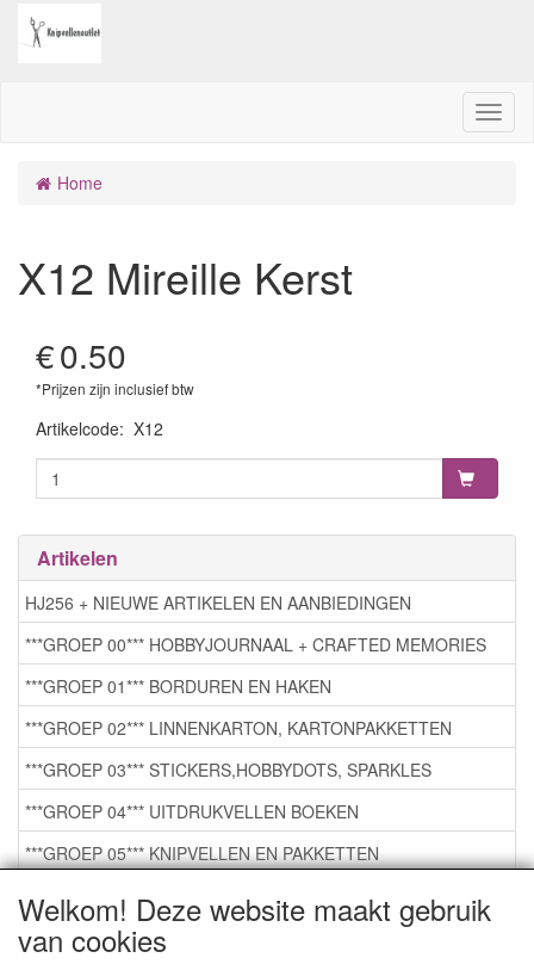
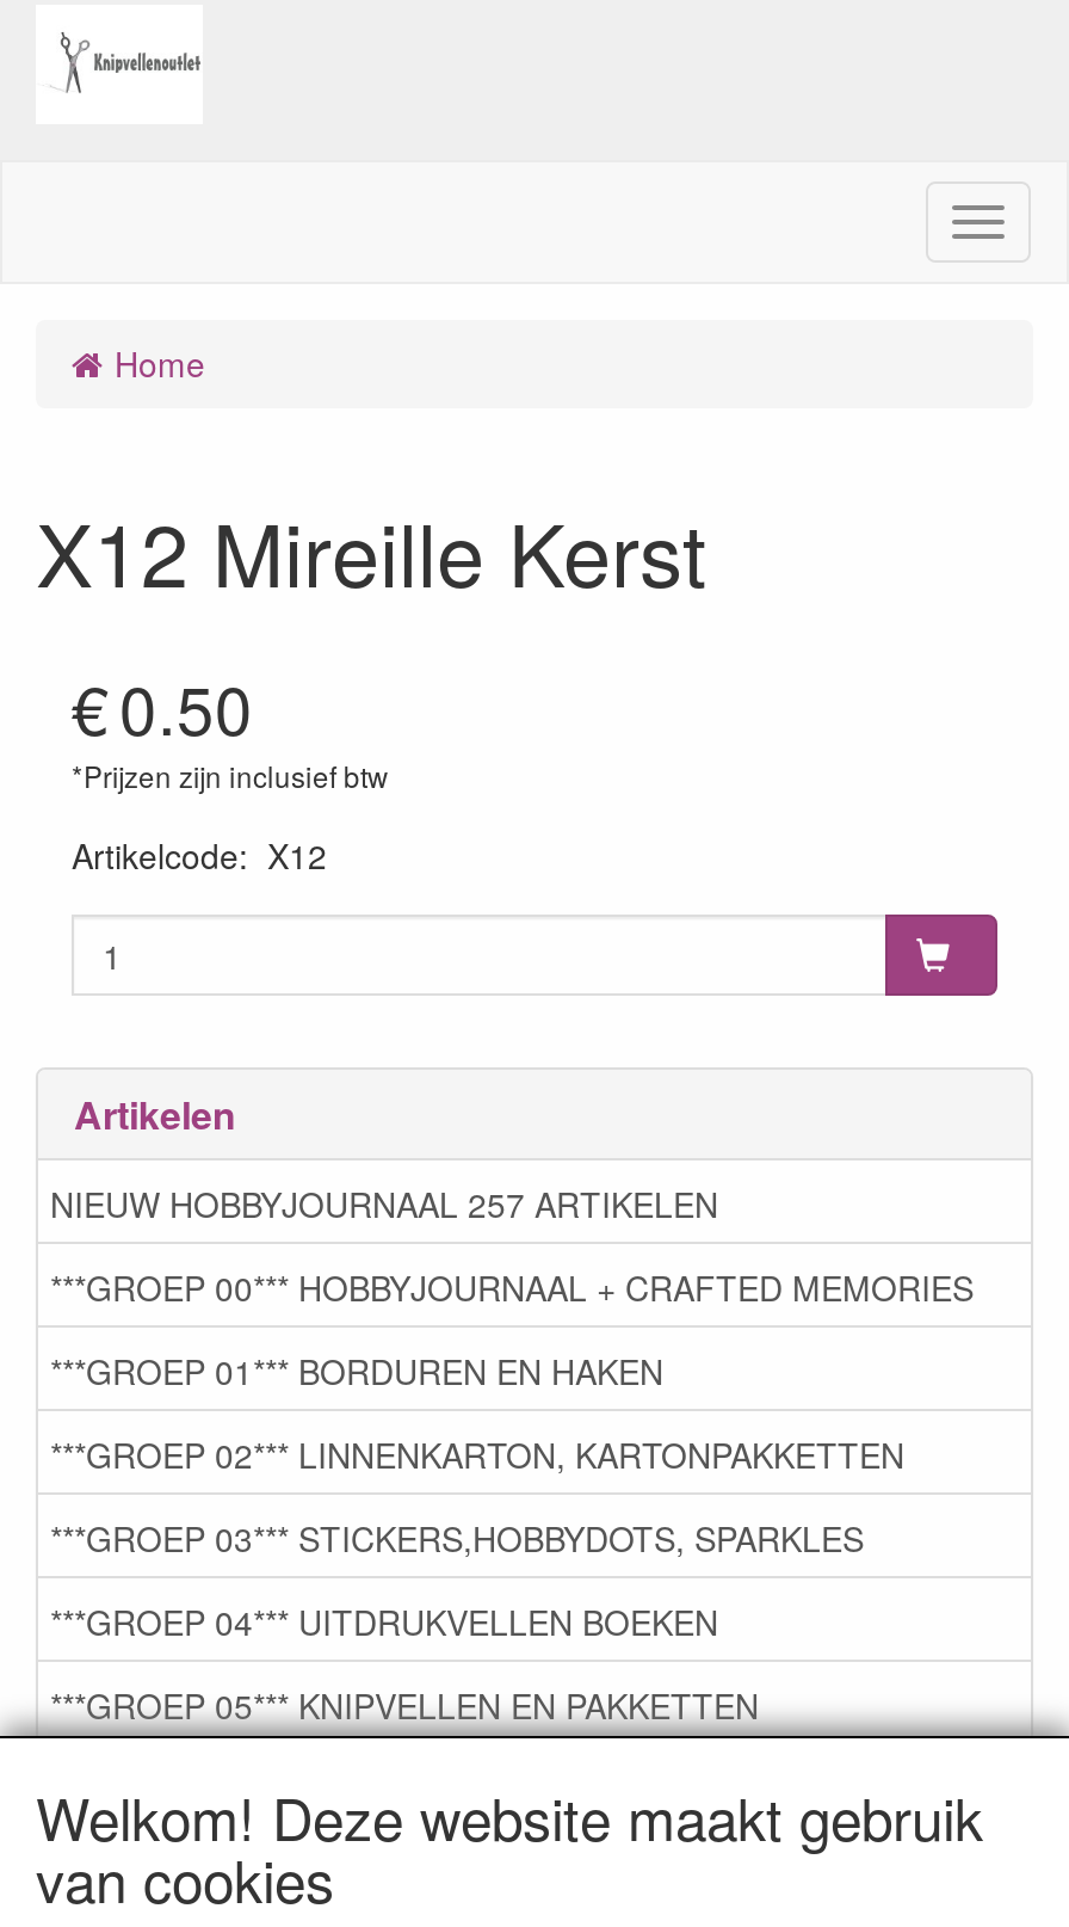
- HJ256 + NIEUWE ARTIKELEN EN AANBIEDINGEN
+ NIEUW HOBBYJOURNAAL 257 ARTIKELEN
